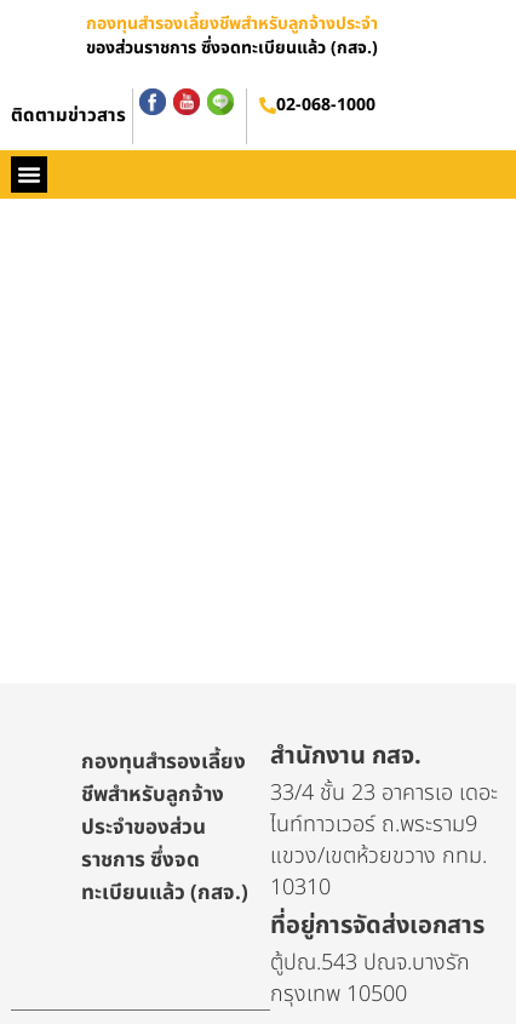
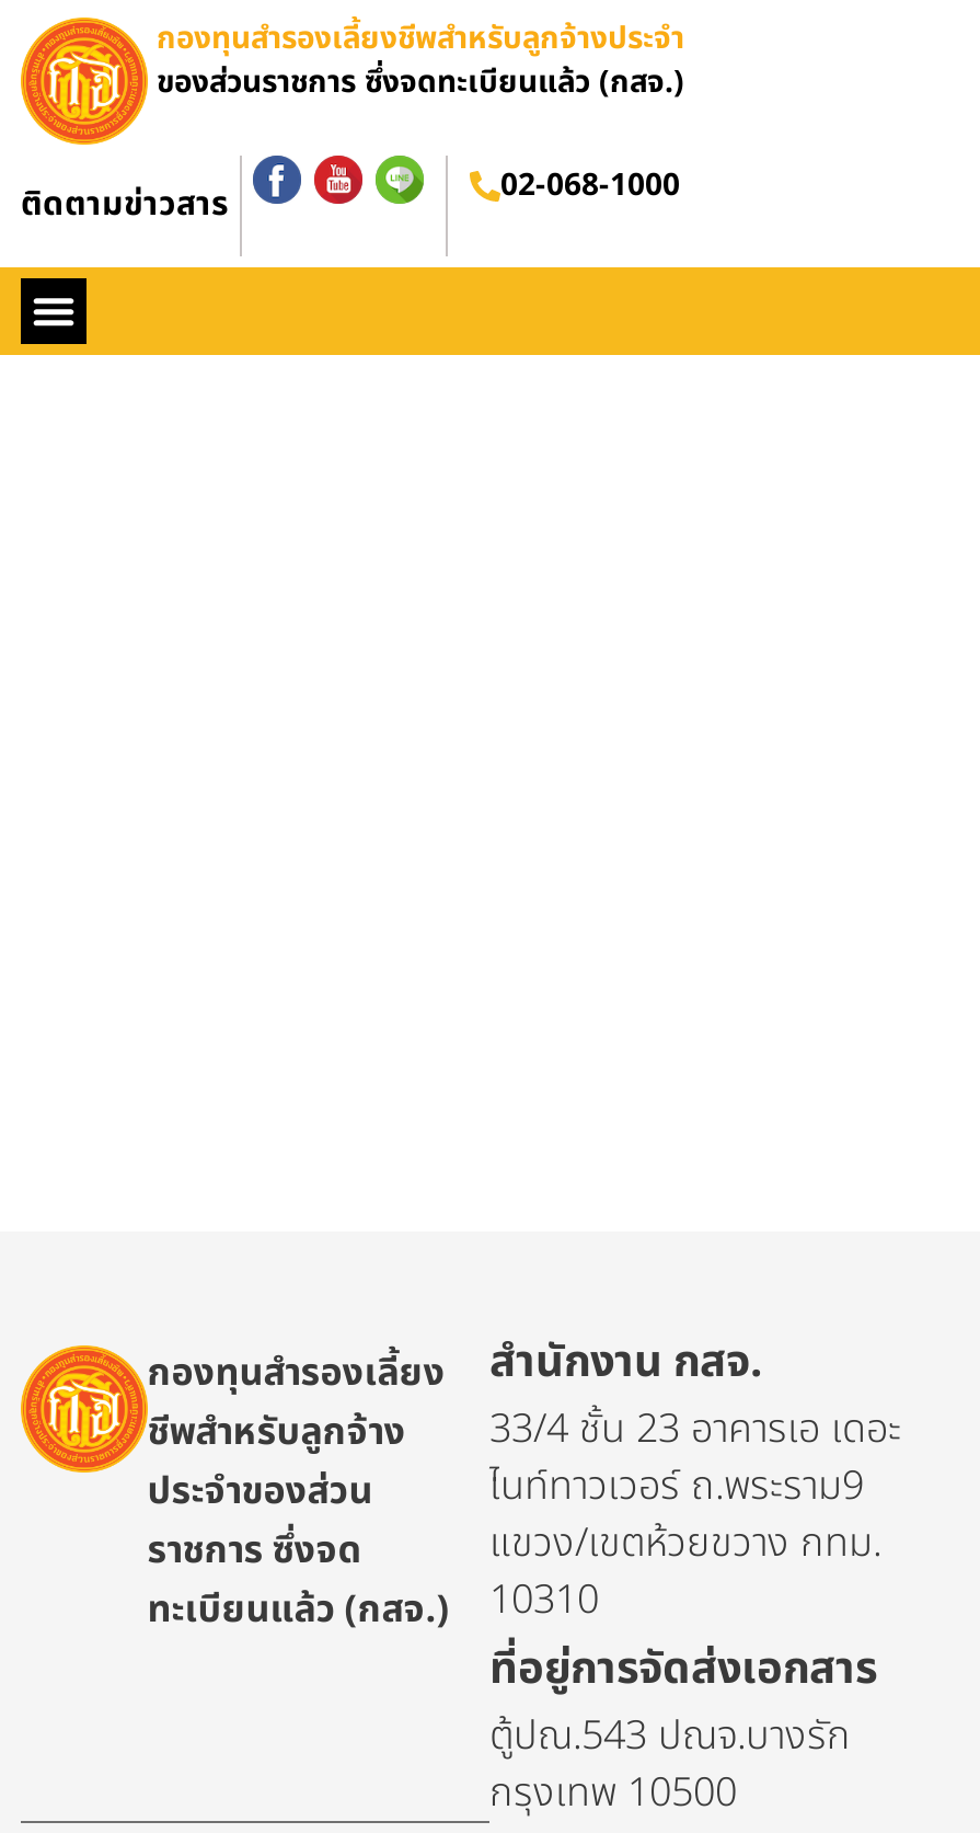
+ [image]

+ [image]
